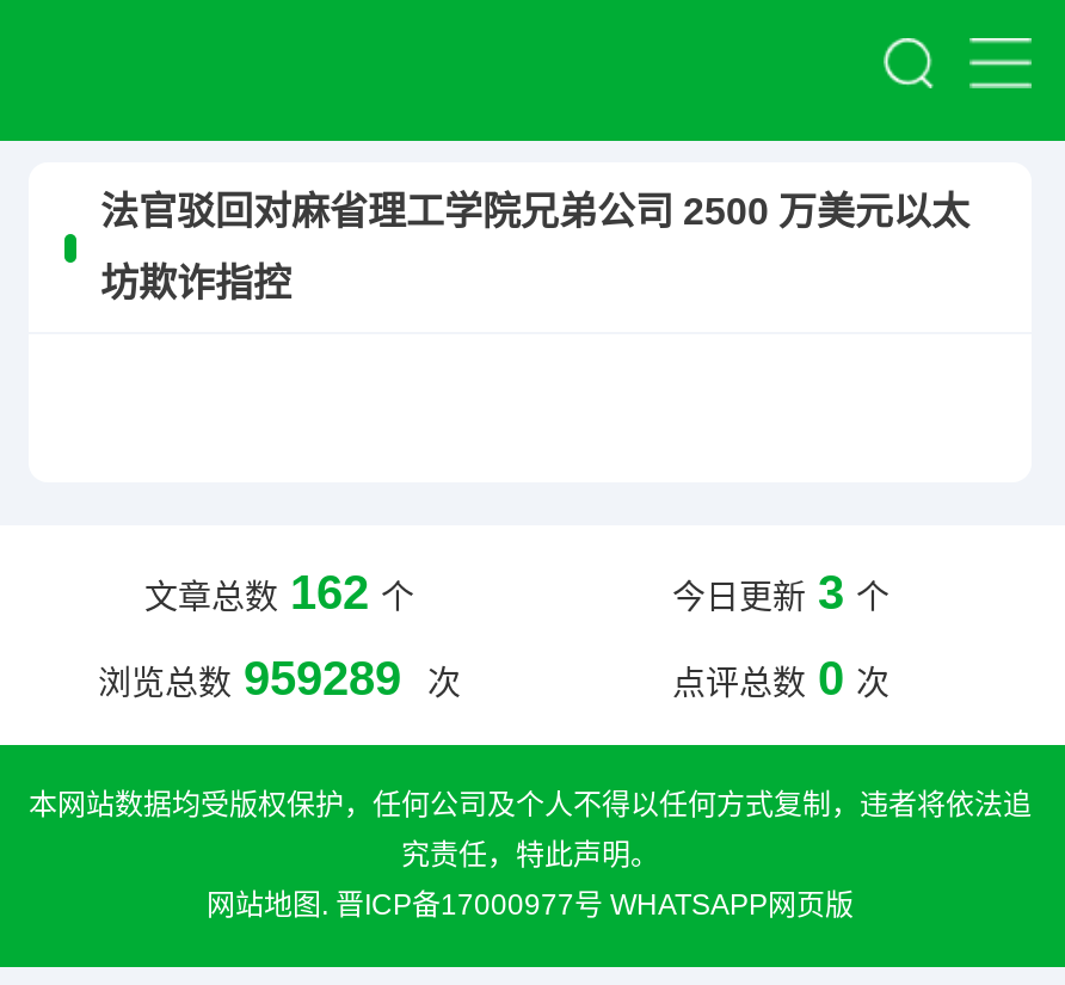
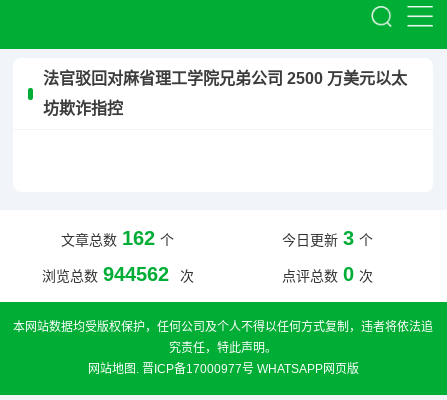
- 浏览总数 959289 次
+ 浏览总数 944562 次
